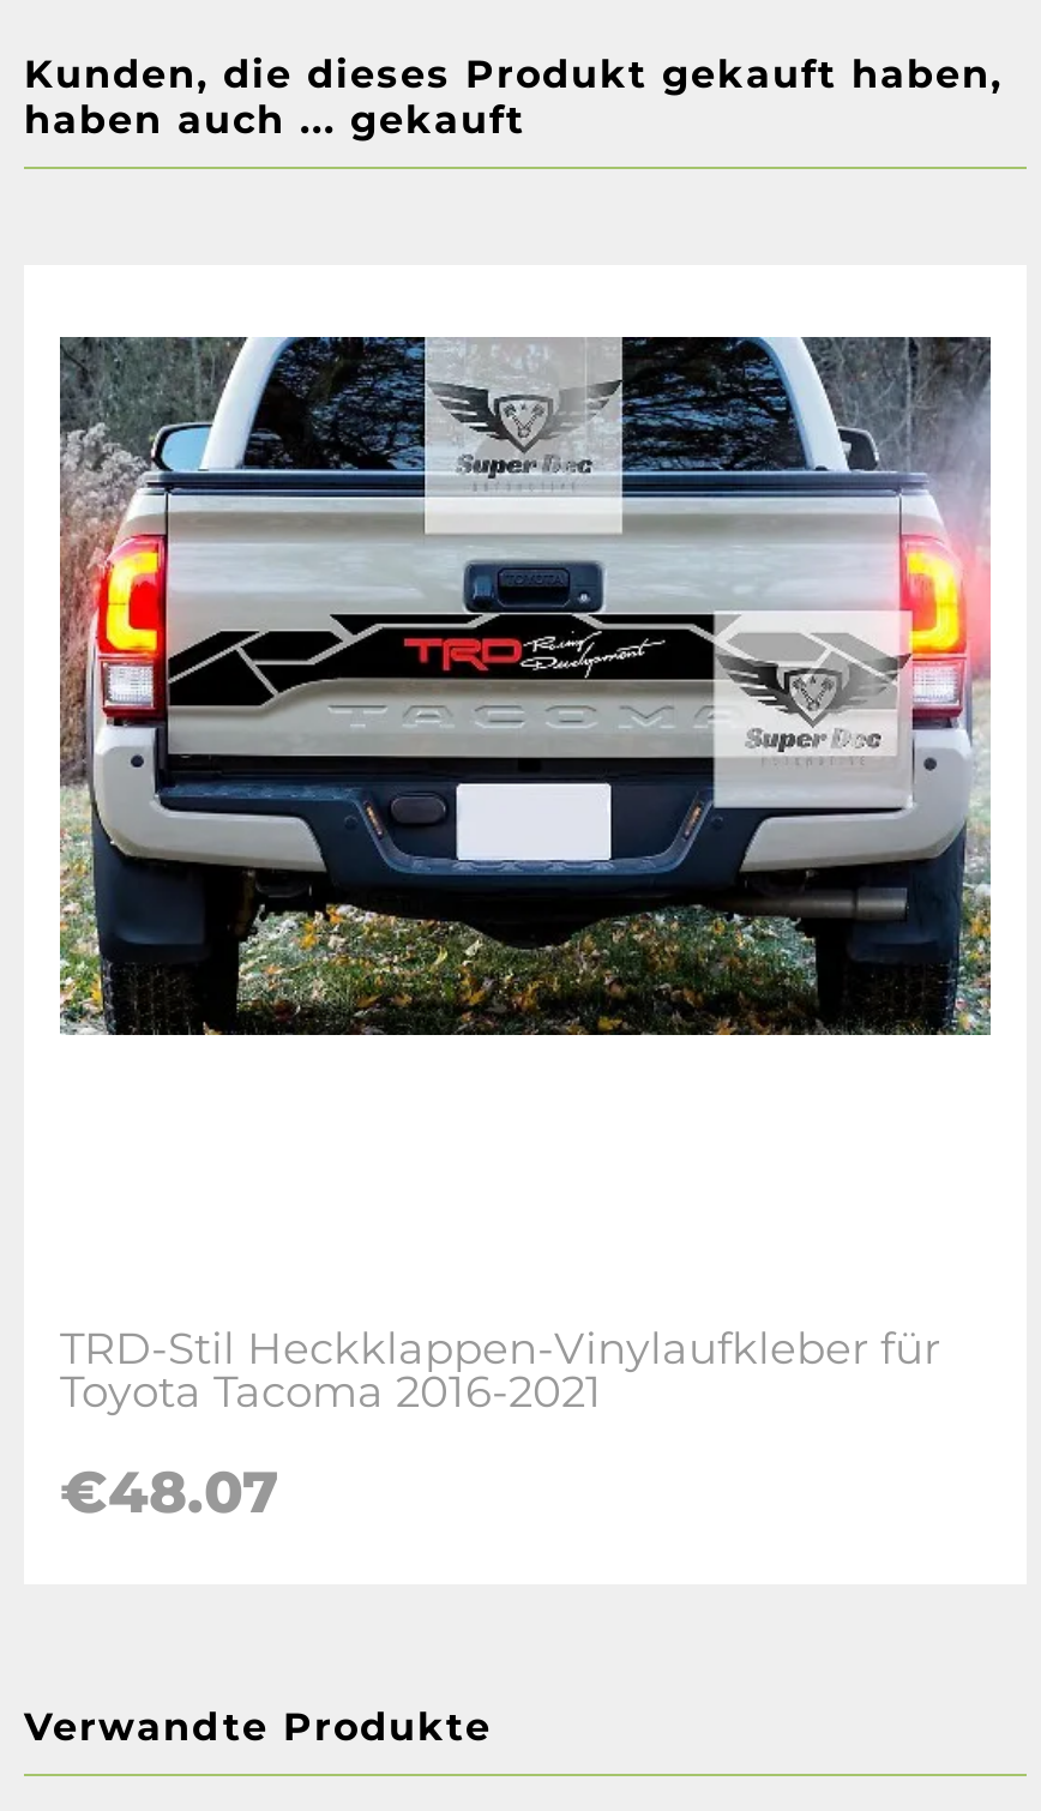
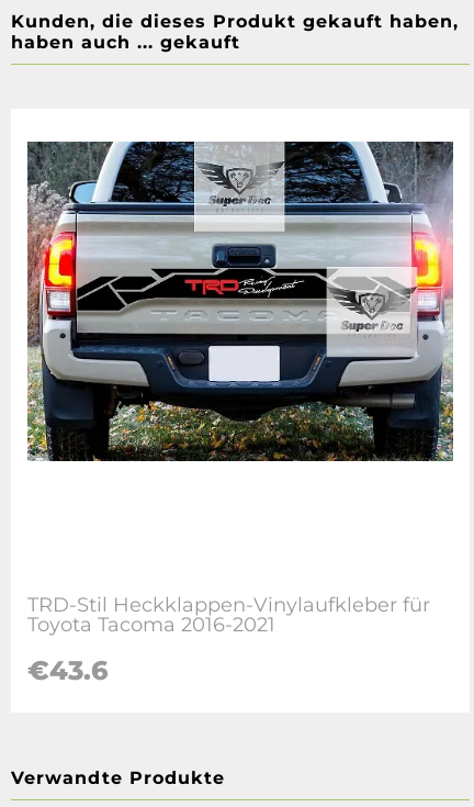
- €48.07
+ €43.6
